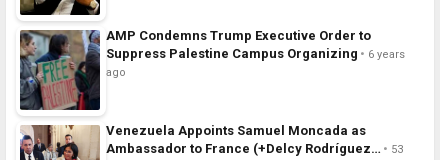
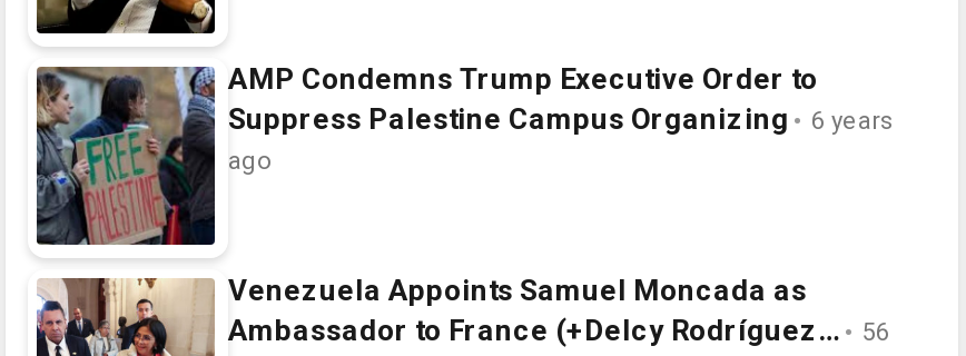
- Ambassador to France (+Delcy Rodríguez… 53
+ Ambassador to France (+Delcy Rodríguez… 56
